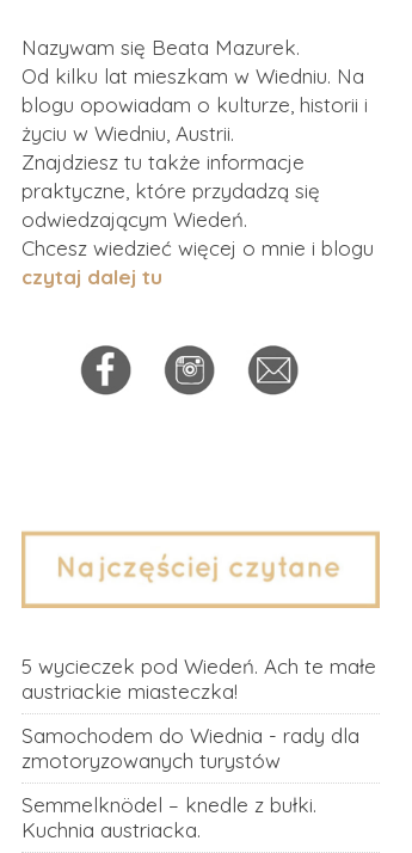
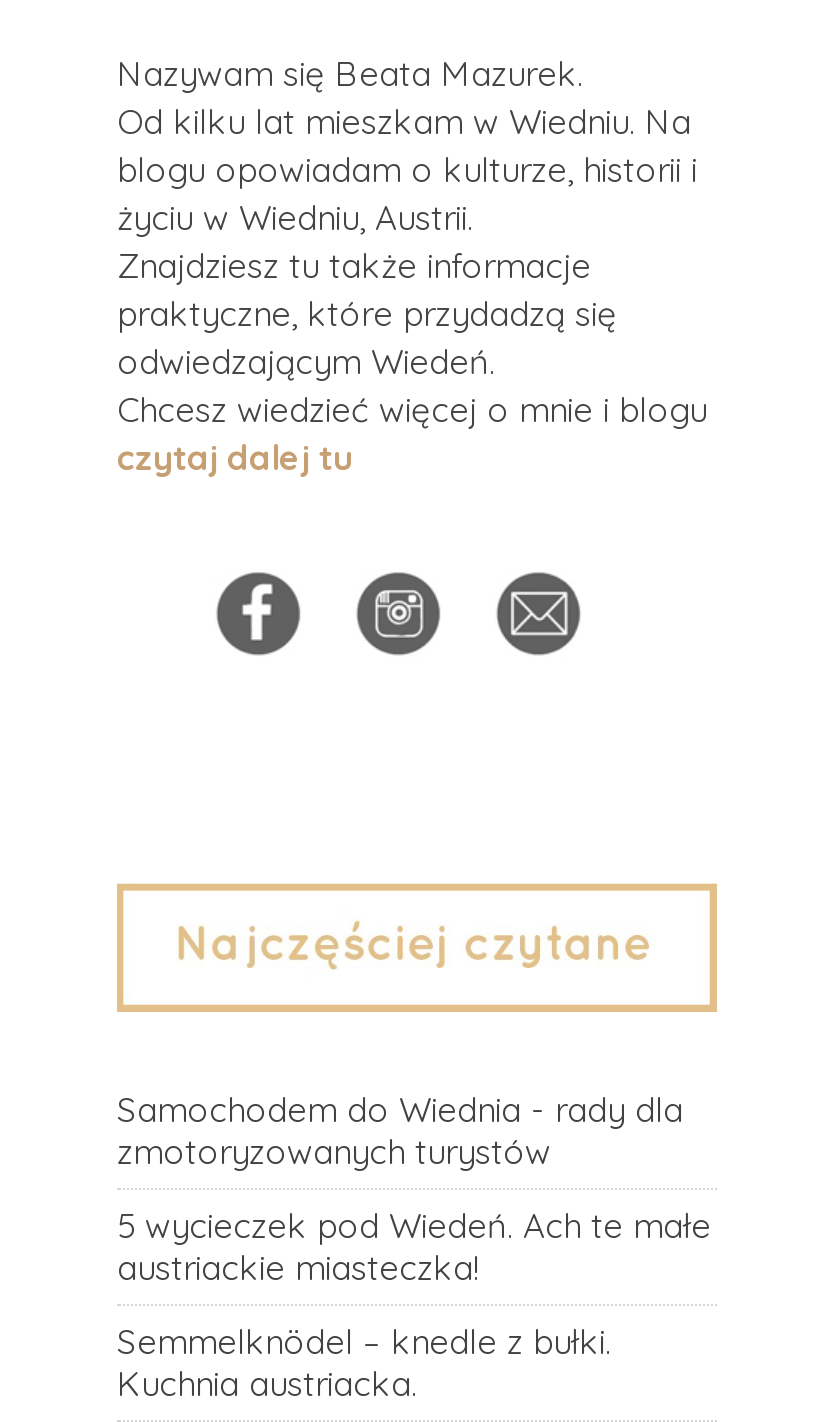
moved down: 5 wycieczek pod Wiedeń. Ach te małe | austriackie miasteczka!

moved up: Samochodem do Wiednia - rady dla | zmotoryzowanych turystów
